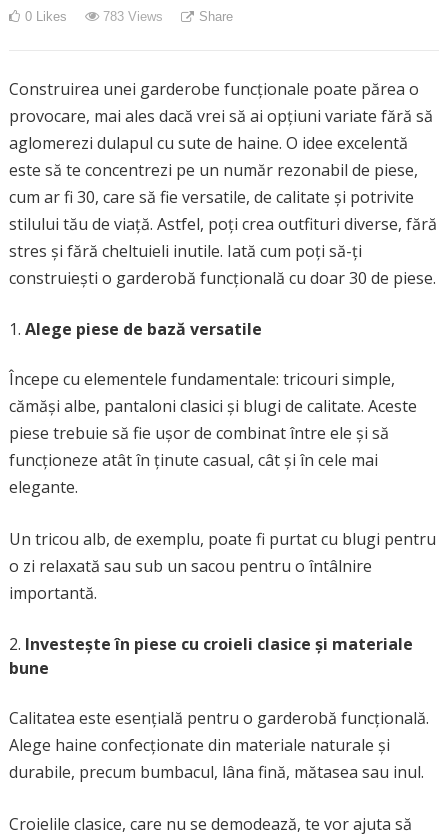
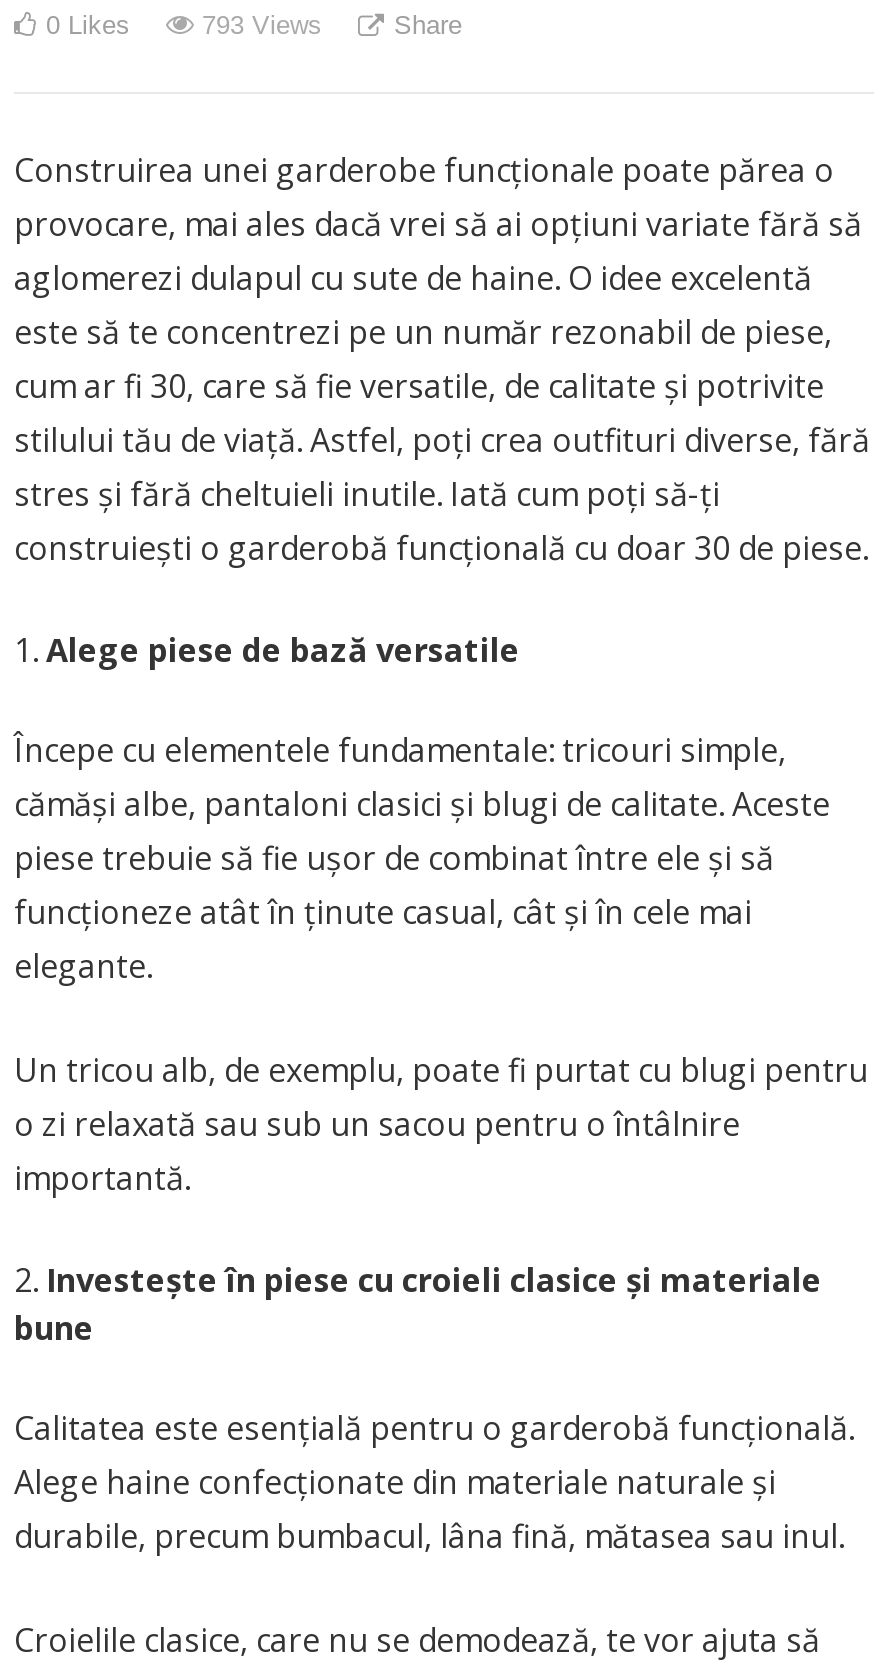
- 783 Views
+ 793 Views
